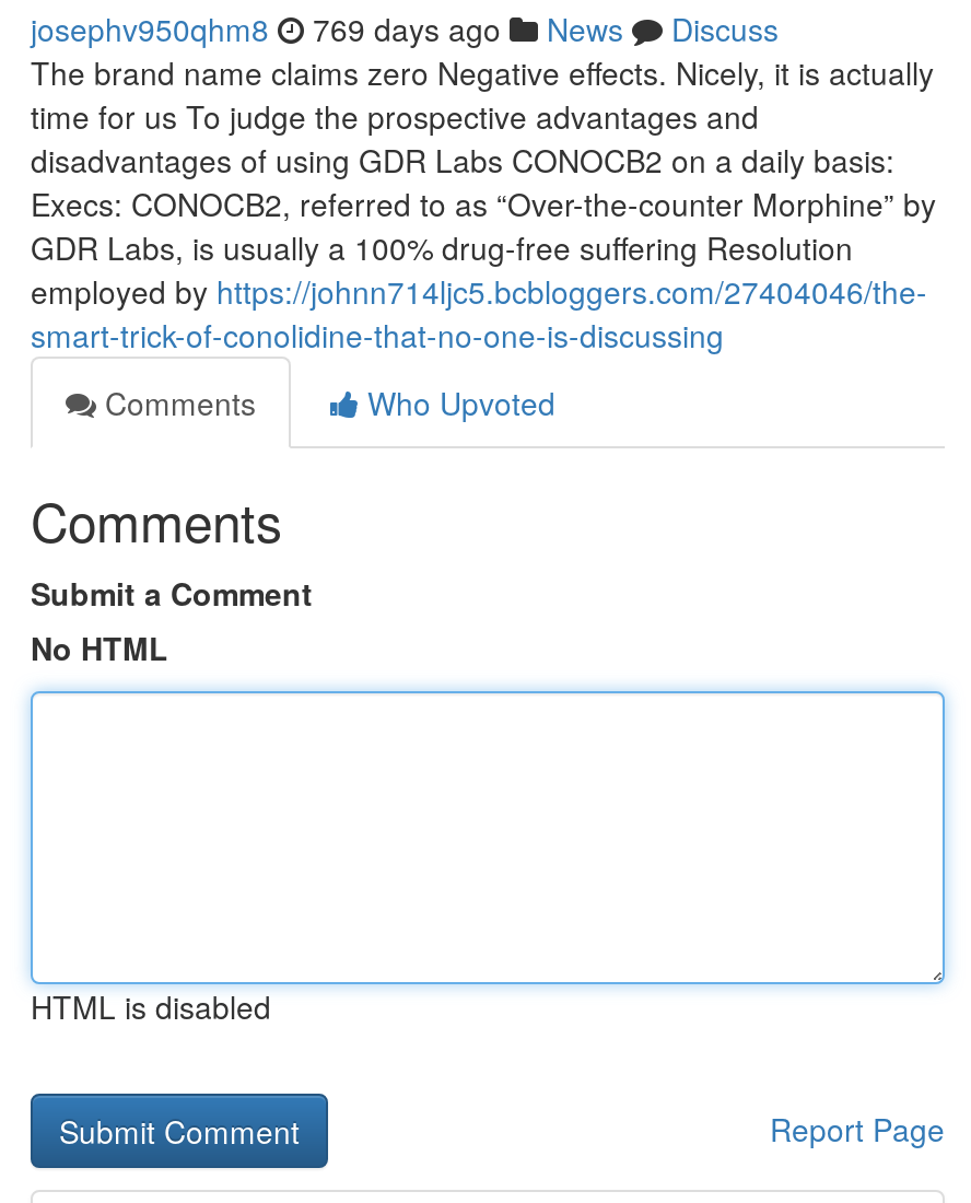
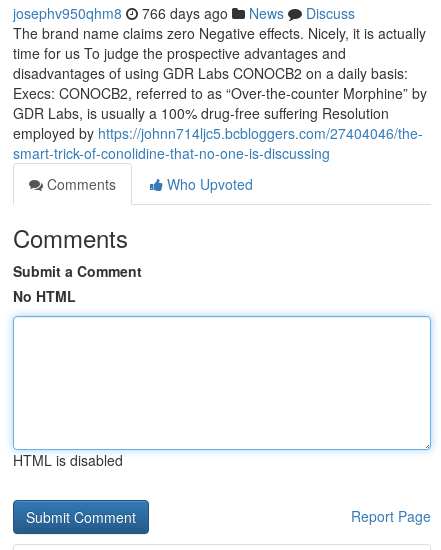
- josephv950qhm8 769 days ago News Discuss
+ josephv950qhm8 766 days ago News Discuss
